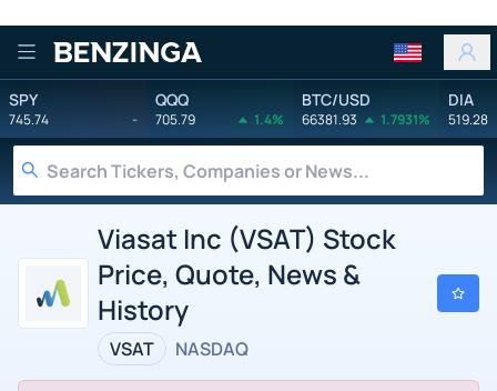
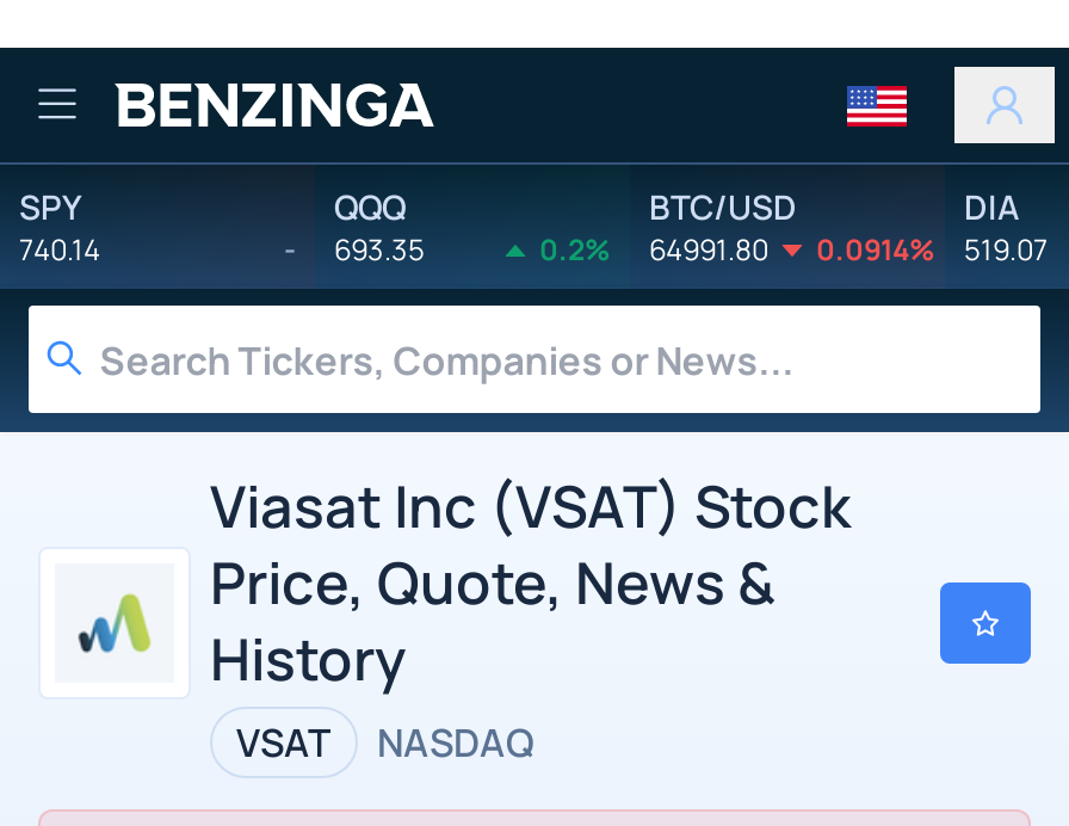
- 745.74
+ 740.14

- 705.79
+ 693.35

- 1.4%
+ 0.2%

- 66381.93
+ 64991.80

- 1.7931%
+ 0.0914%

- 519.28
+ 519.07
